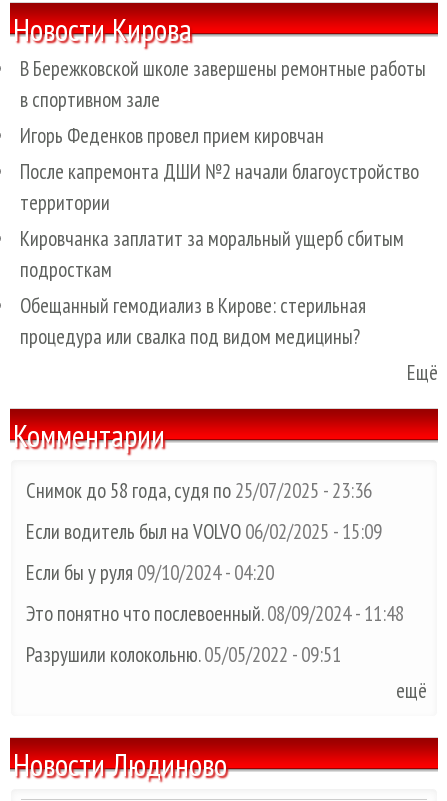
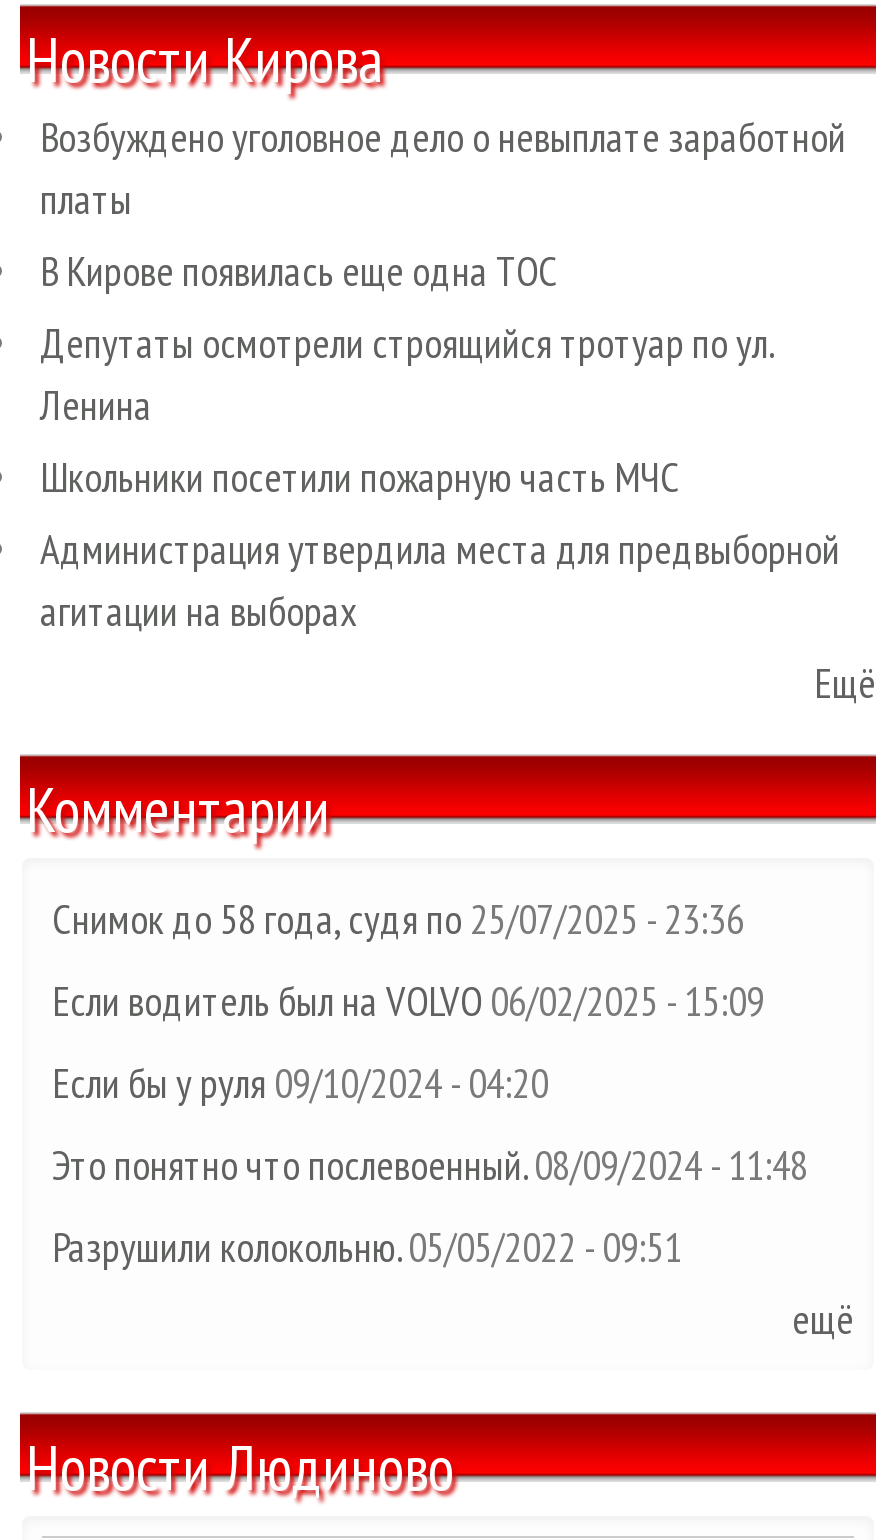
- В Бережковской школе завершены ремонтные работы
- в спортивном зале
- Игорь Феденков провел прием кировчан
- После капремонта ДШИ №2 начали благоустройство
- территории
- Кировчанка заплатит за моральный ущерб сбитым
- подросткам
- Обещанный гемодиализ в Кирове: стерильная
- процедура или свалка под видом медицины?
+ Возбуждено уголовное дело о невыплате заработной
+ платы
+ В Кирове появилась еще одна ТОС
+ Депутаты осмотрели строящийся тротуар по ул.
+ Ленина
+ Школьники посетили пожарную часть МЧС
+ Администрация утвердила места для предвыборной
+ агитации на выборах
